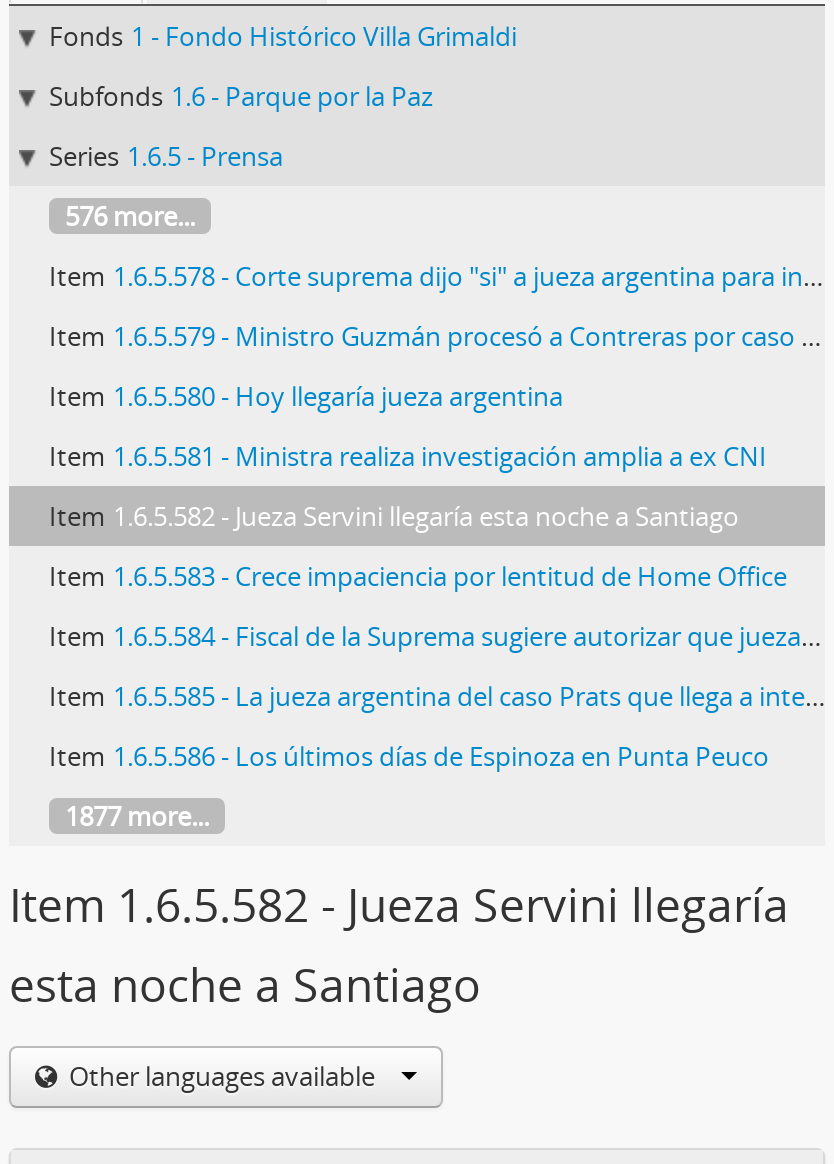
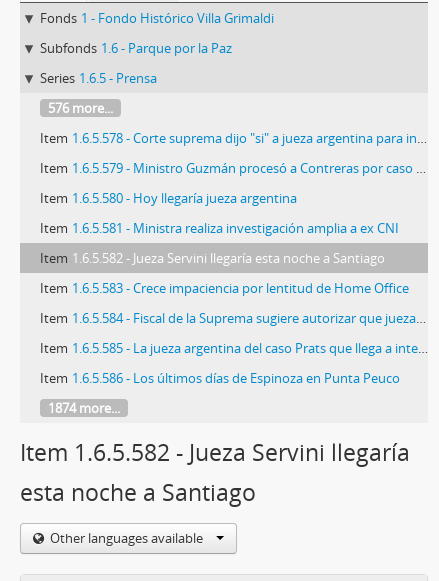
- 1877 more...
+ 1874 more...
